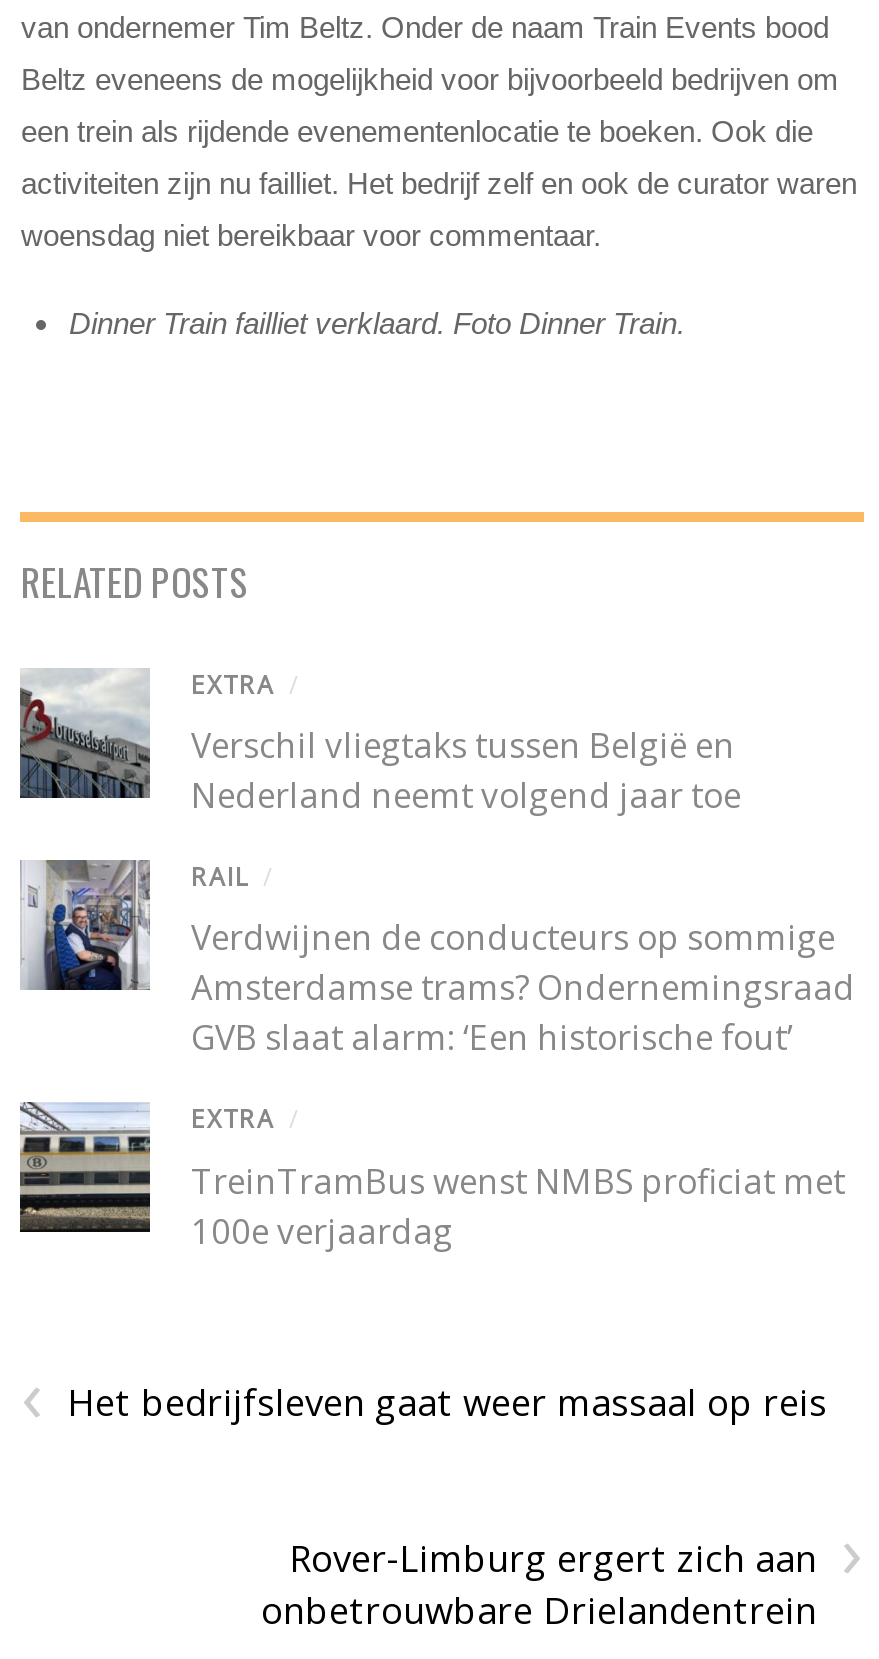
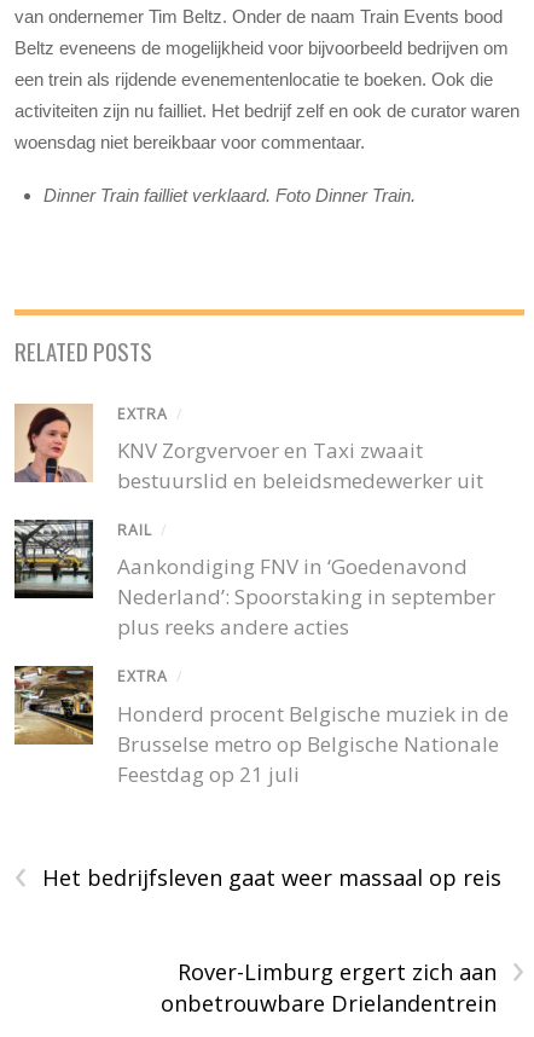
- [image]
- Verschil vliegtaks tussen België en
- Nederland neemt volgend jaar toe
+ [image]
+ KNV Zorgvervoer en Taxi zwaait
+ bestuurslid en beleidsmedewerker uit

- [image]
- Verdwijnen de conducteurs op sommige
- Amsterdamse trams? Ondernemingsraad
- GVB slaat alarm: ‘Een historische fout’
+ [image]
+ Aankondiging FNV in ‘Goedenavond
+ Nederland’: Spoorstaking in september
+ plus reeks andere acties

- [image]
- TreinTramBus wenst NMBS proficiat met
- 100e verjaardag
+ [image]
+ Honderd procent Belgische muziek in de
+ Brusselse metro op Belgische Nationale
+ Feestdag op 21 juli
